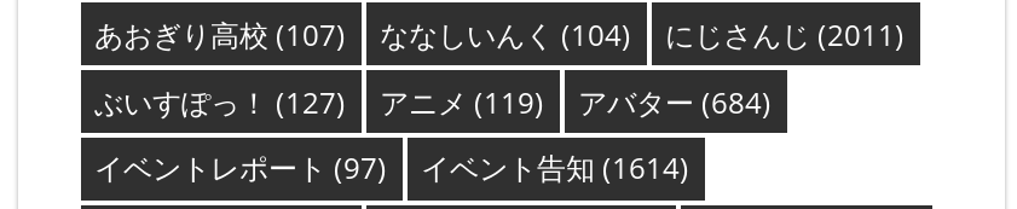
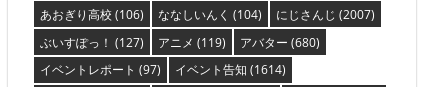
- あおぎり高校(107)
+ あおぎり高校(106)

- にじさんじ(2011)
+ にじさんじ(2007)

- ぶいすぽっ！(127) アニメ(119) アバター(684)
+ ぶいすぽっ！(127) アニメ(119) アバター(680)
